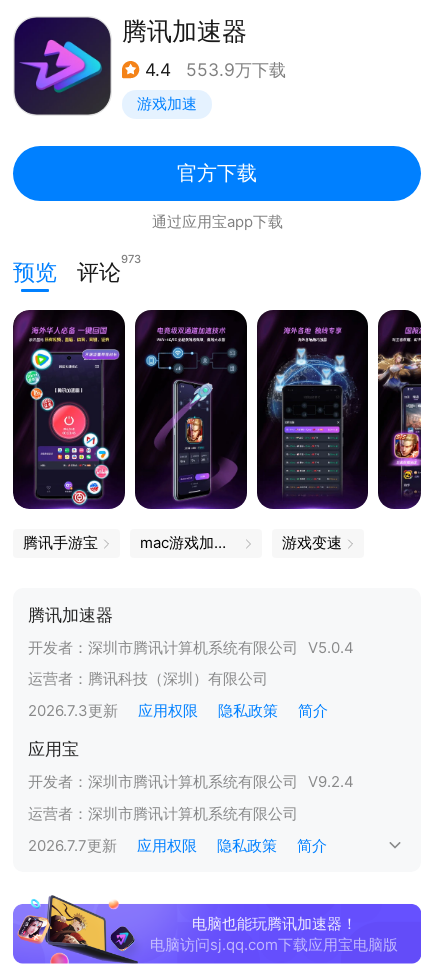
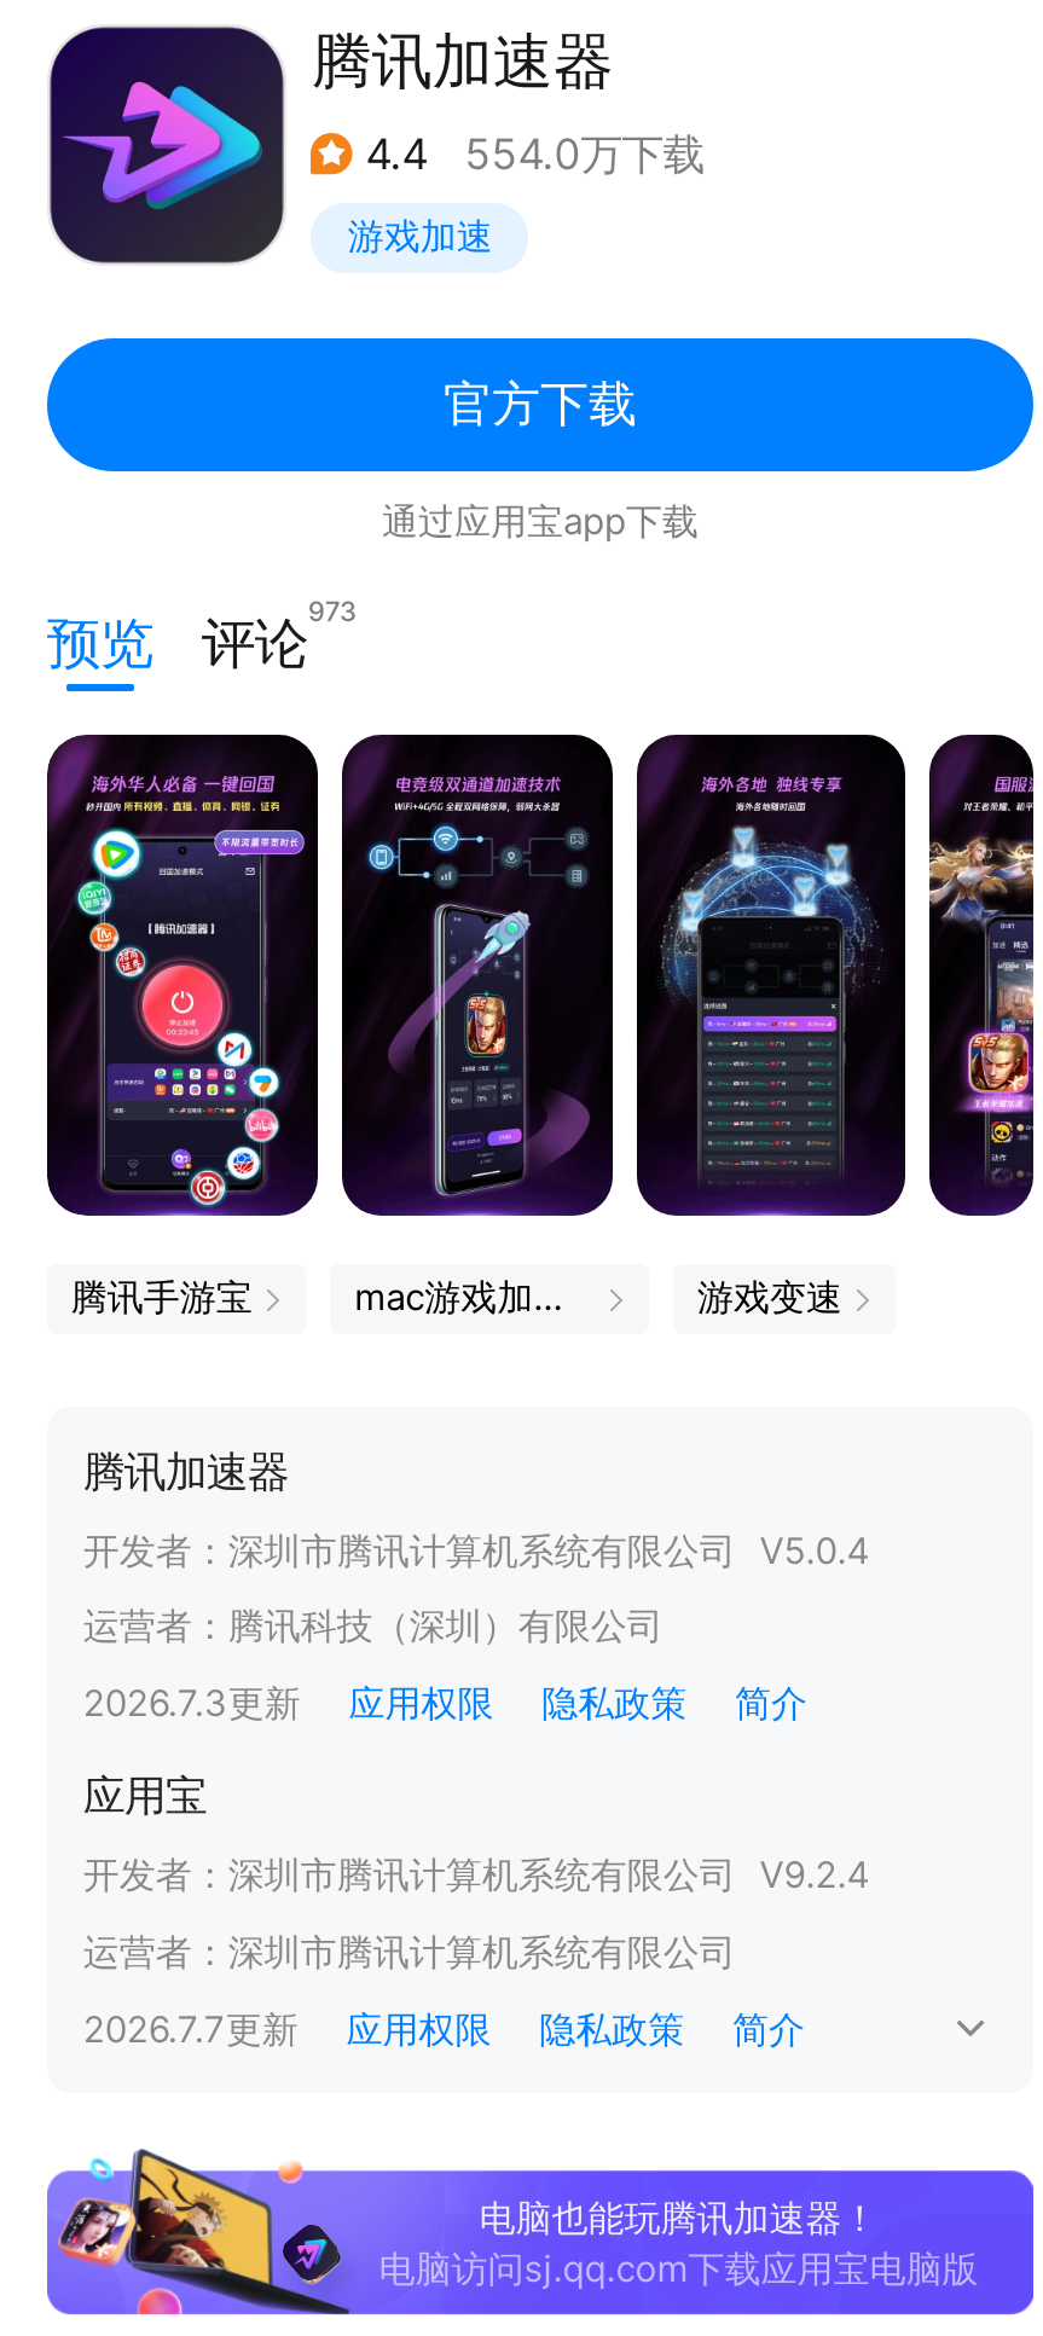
- 4.4 553.9万下载
+ 4.4 554.0万下载
